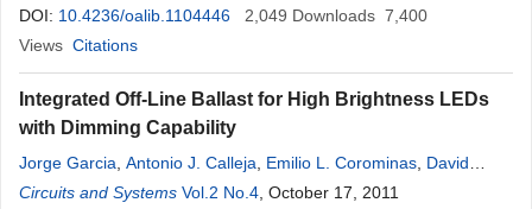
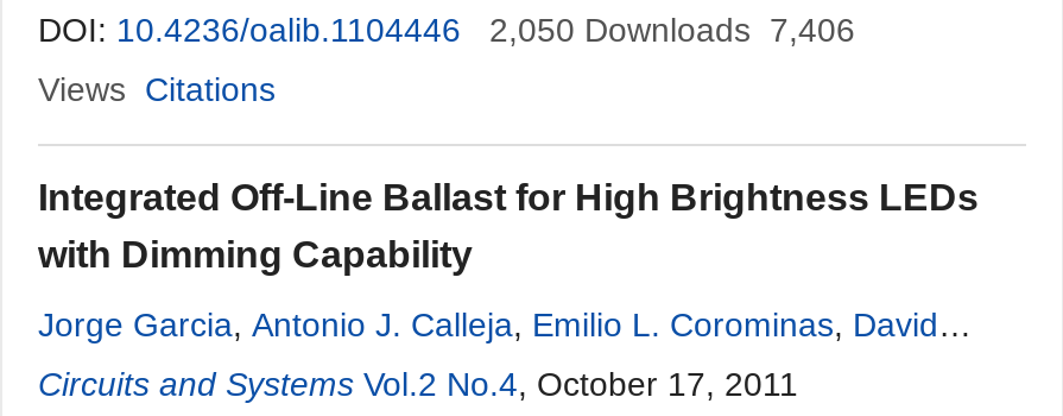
- DOI: 10.4236/oalib.1104446 2,049 Downloads 7,400
+ DOI: 10.4236/oalib.1104446 2,050 Downloads 7,406
